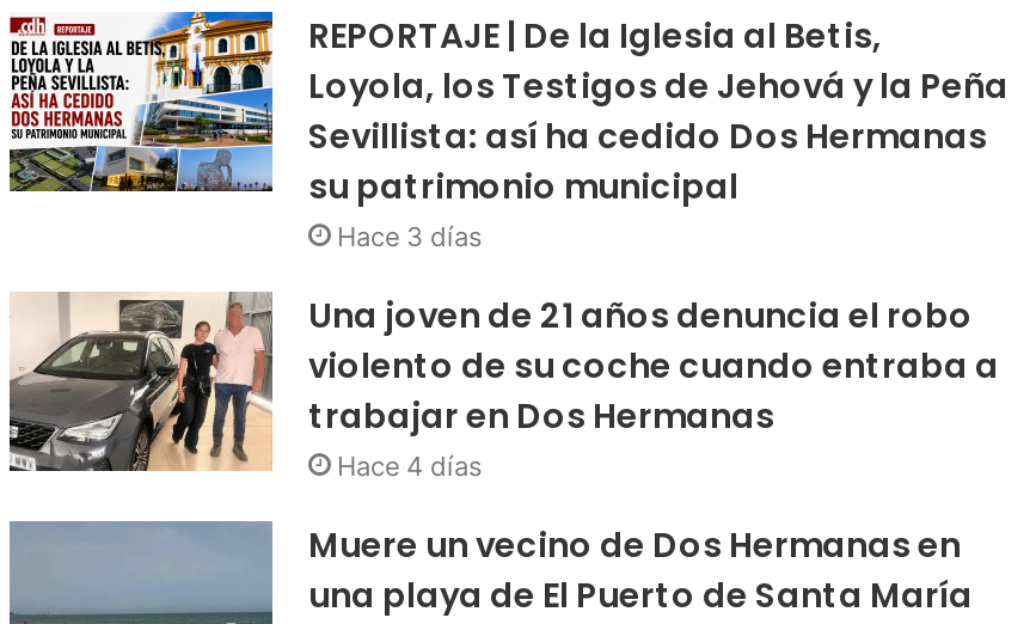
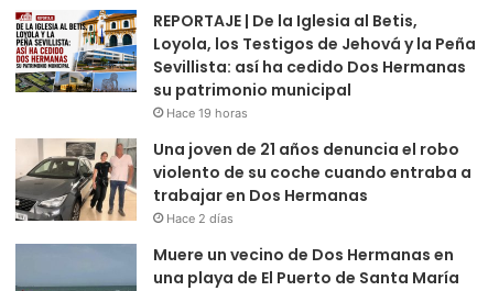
- Hace 3 días
+ Hace 19 horas

- Hace 4 días
+ Hace 2 días
